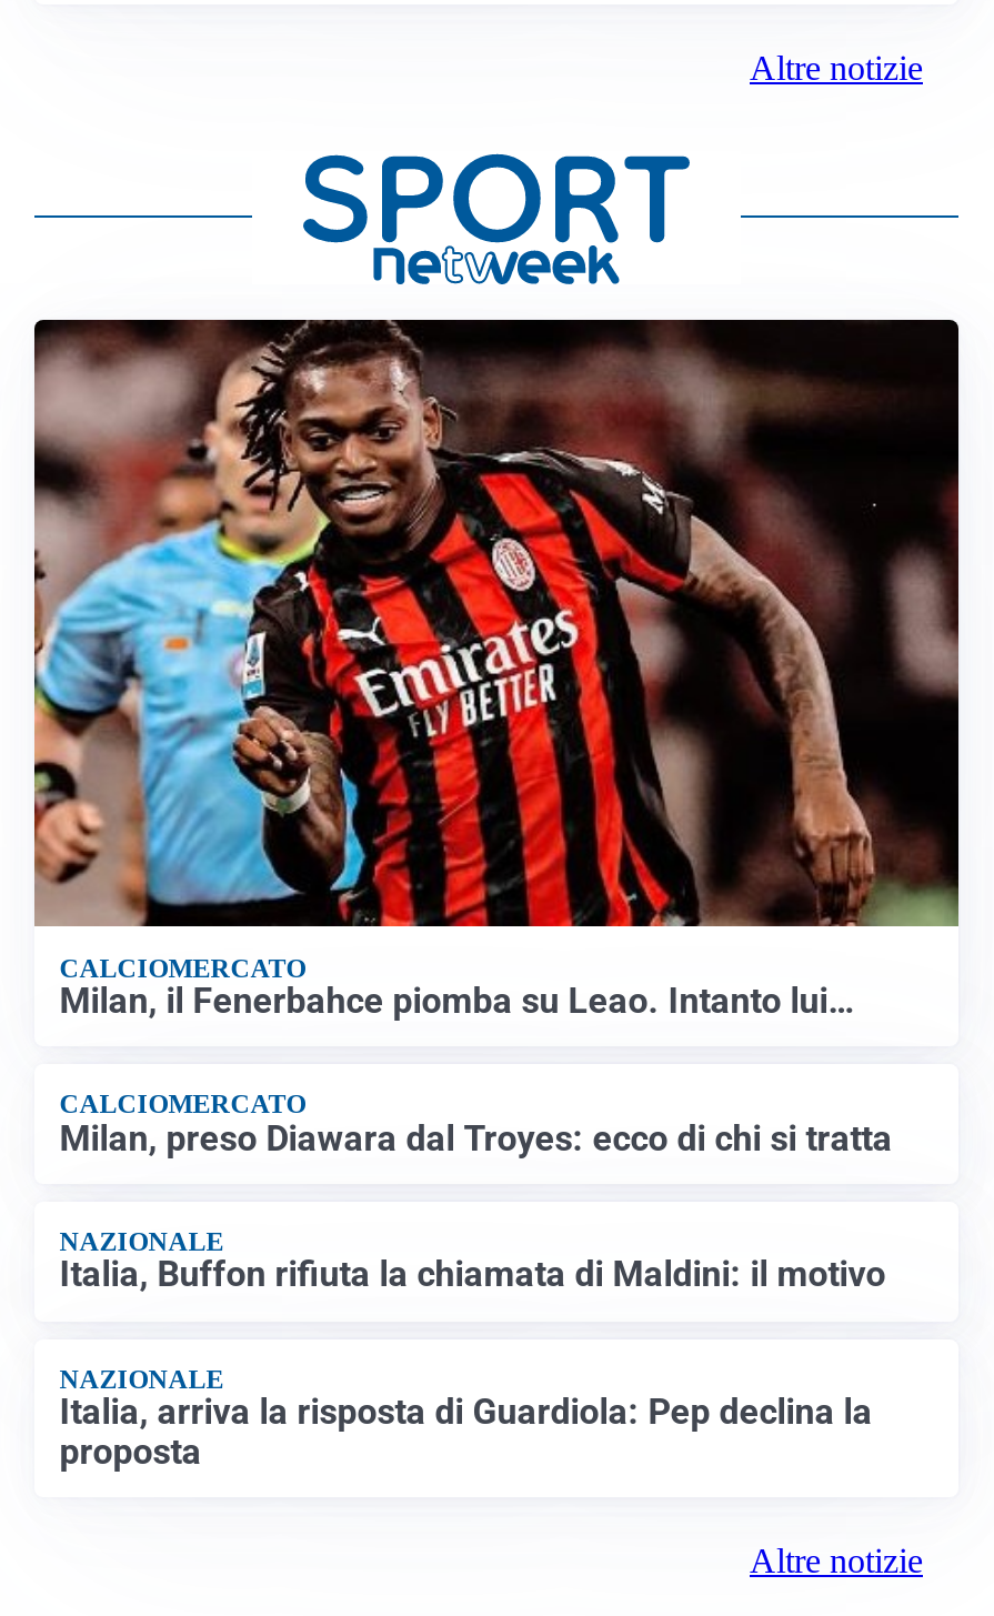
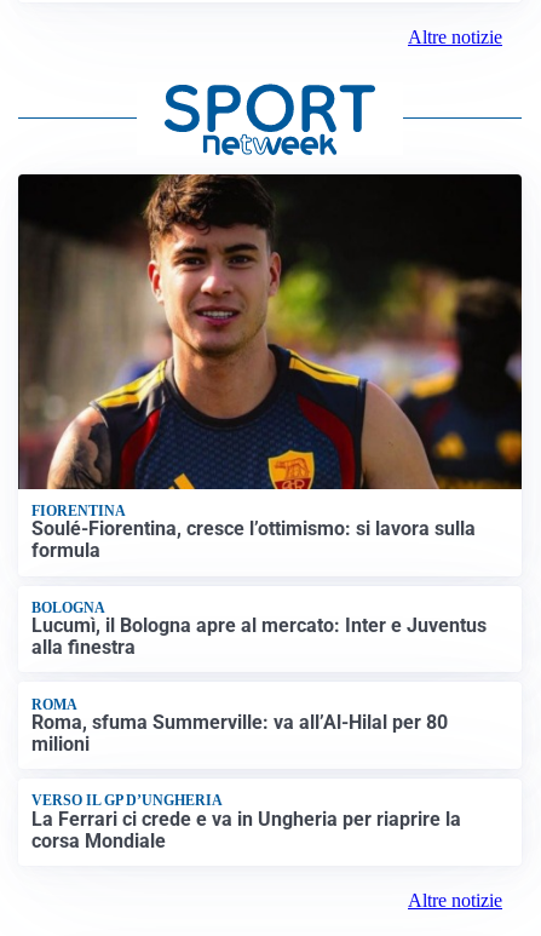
- [image]
- CALCIOMERCATO
- Milan, il Fenerbahce piomba su Leao. Intanto lui…
+ [image]
+ FIORENTINA
+ Soulé-Fiorentina, cresce l’ottimismo: si lavora sulla
+ formula

- CALCIOMERCATO
- Milan, preso Diawara dal Troyes: ecco di chi si tratta
+ BOLOGNA
+ Lucumì, il Bologna apre al mercato: Inter e Juventus
+ alla finestra

- NAZIONALE
- Italia, Buffon rifiuta la chiamata di Maldini: il motivo
+ ROMA
+ Roma, sfuma Summerville: va all’Al-Hilal per 80
+ milioni

- NAZIONALE
- Italia, arriva la risposta di Guardiola: Pep declina la
- proposta
+ VERSO IL GP D’UNGHERIA
+ La Ferrari ci crede e va in Ungheria per riaprire la
+ corsa Mondiale
